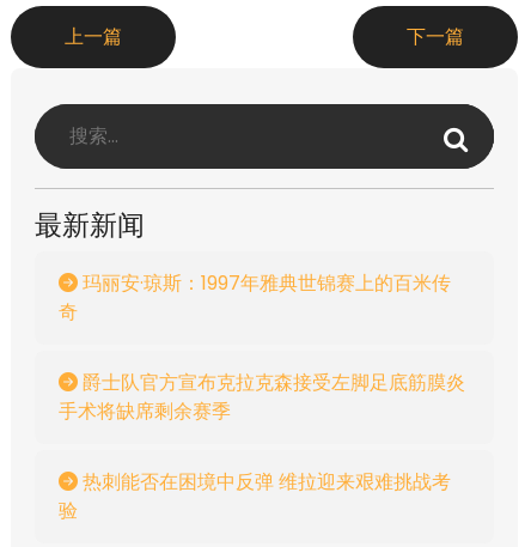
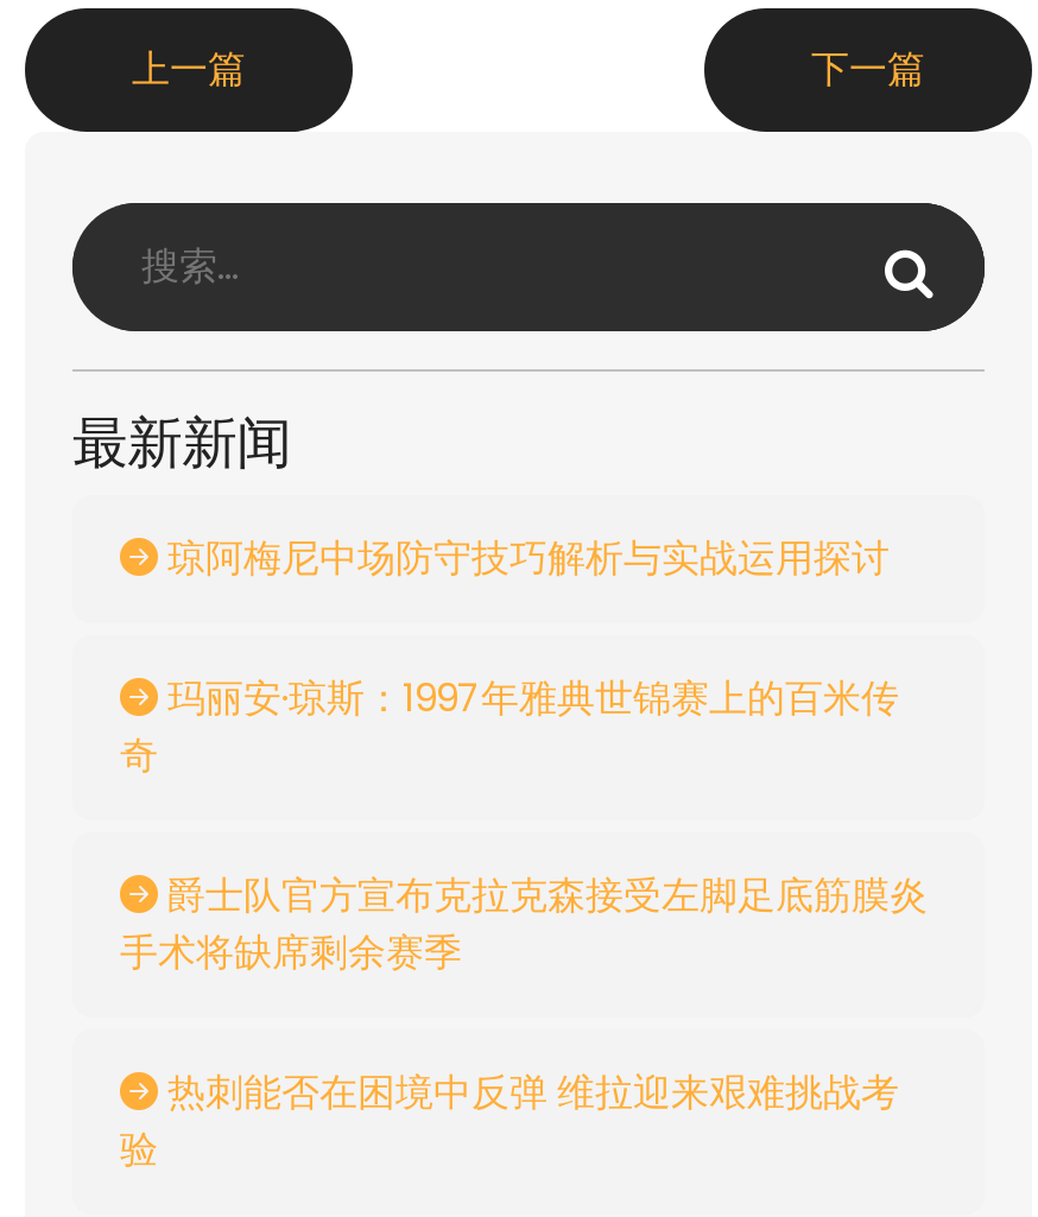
+ 琼阿梅尼中场防守技巧解析与实战运用探讨
